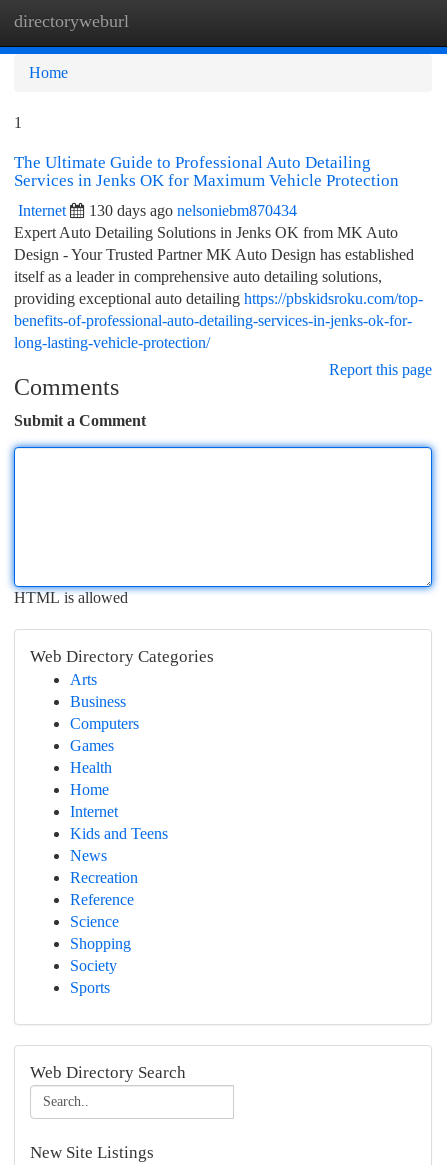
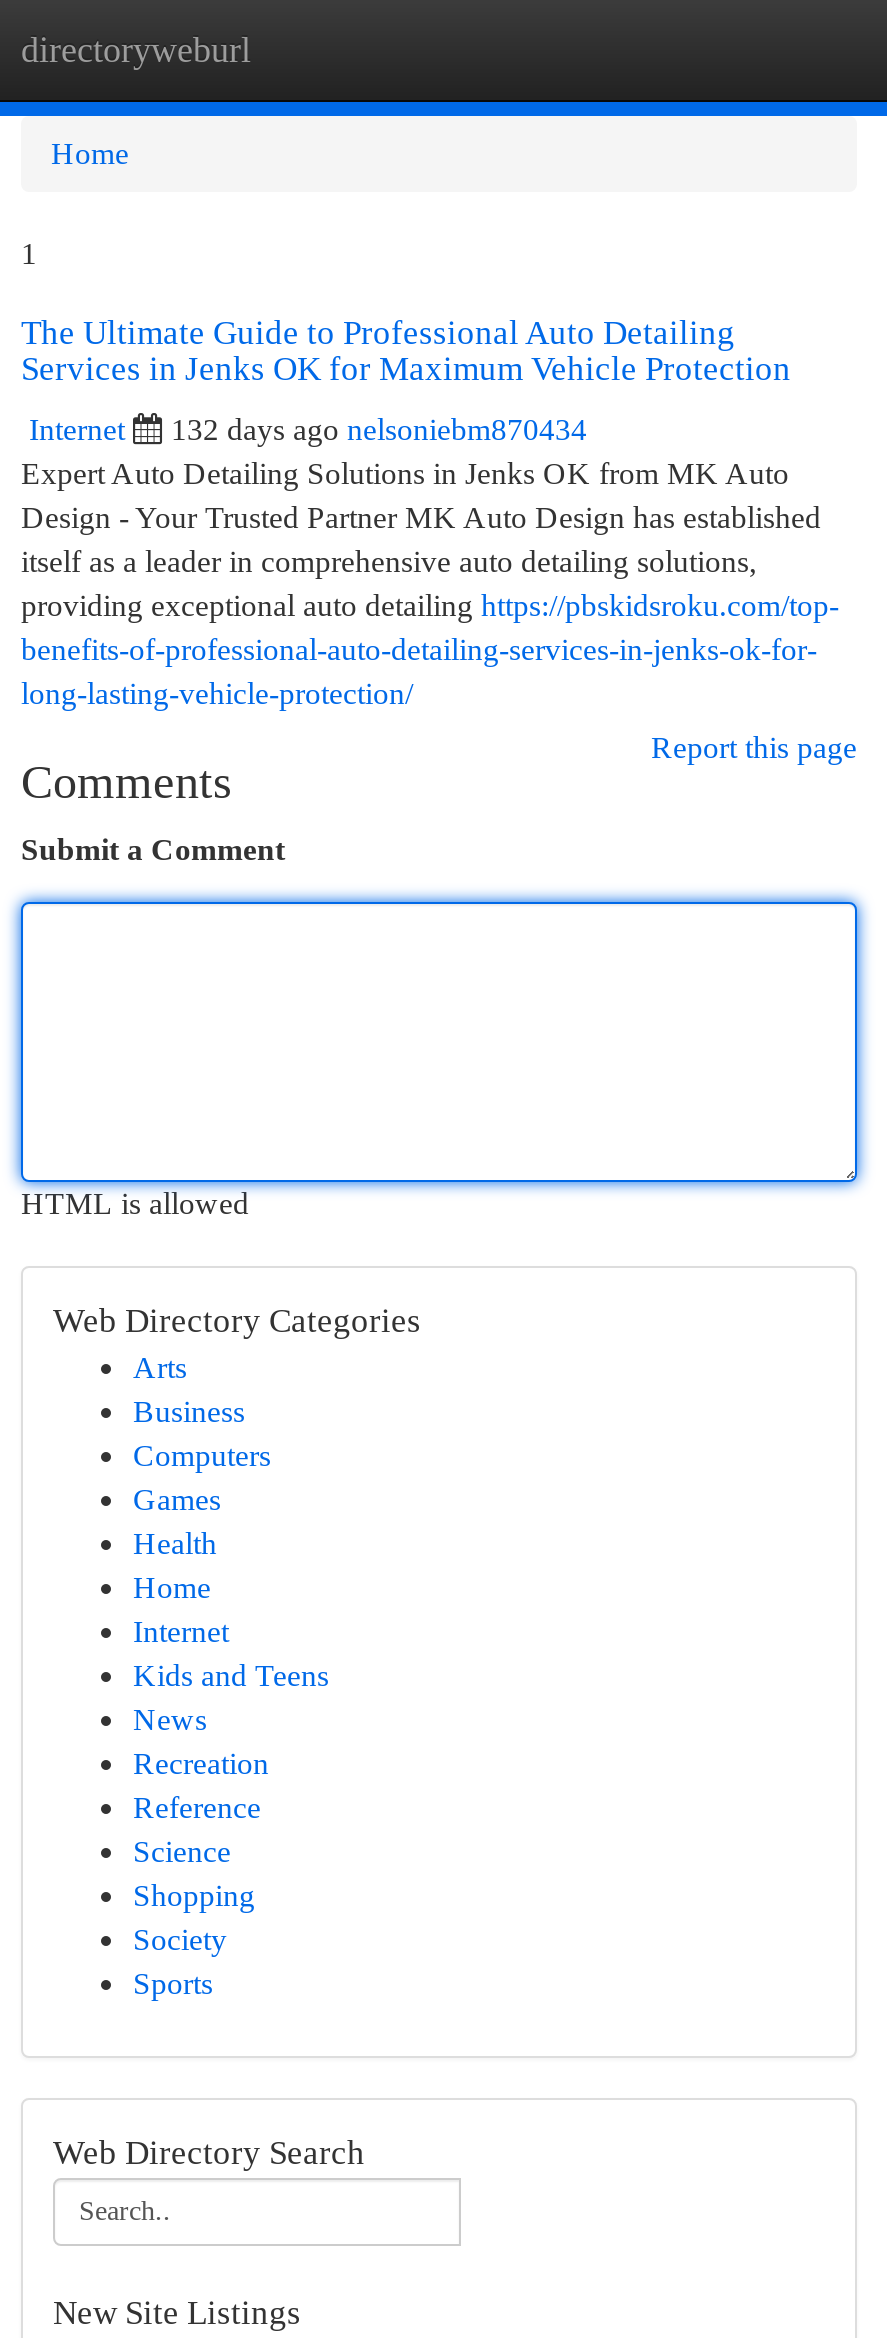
- 130 days ago nelsoniebm870434
+ 132 days ago nelsoniebm870434
